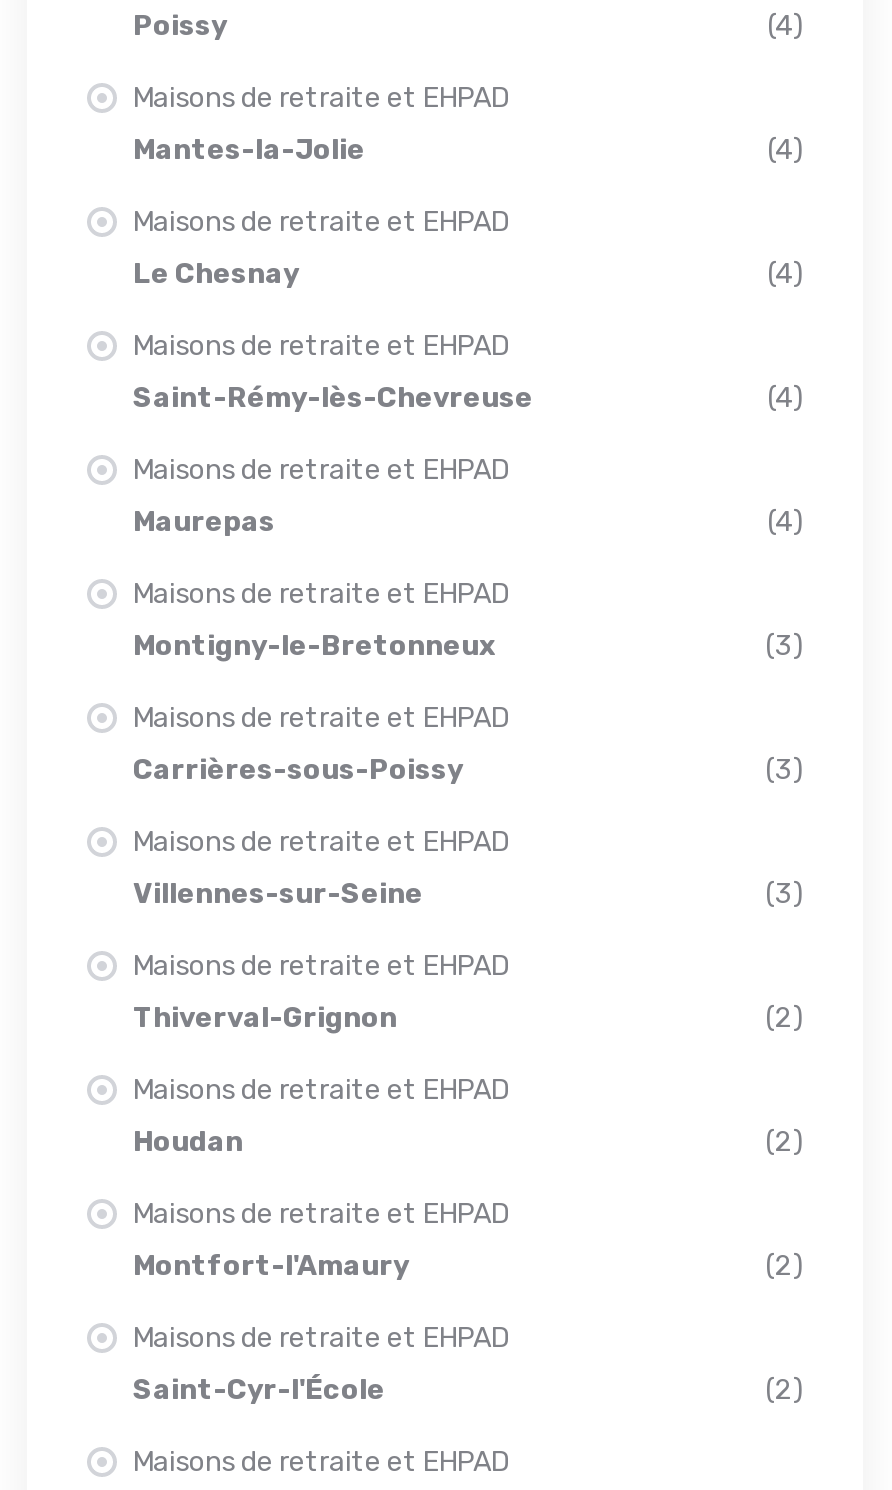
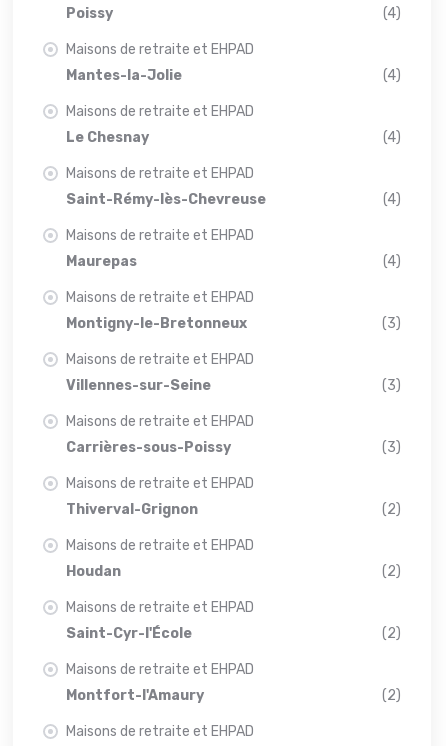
moved down: Carrières-sous-Poissy

moved up: Villennes-sur-Seine

moved down: Montfort-l'Amaury

moved up: Saint-Cyr-l'École
